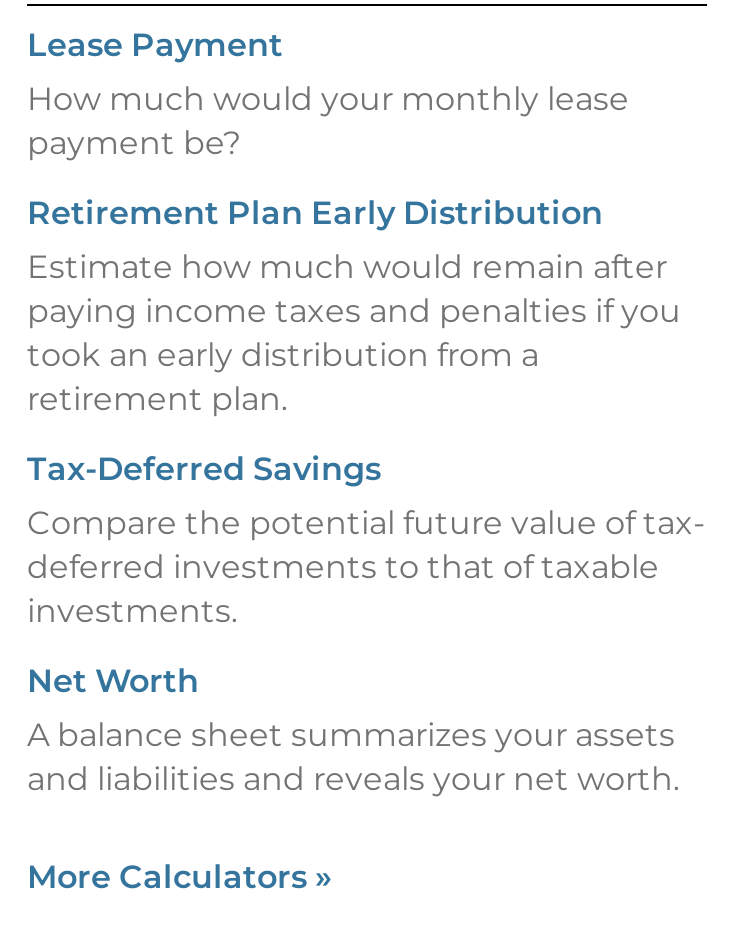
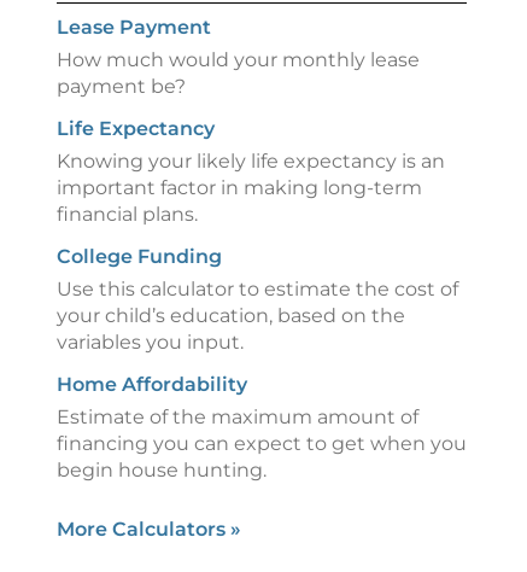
- Retirement Plan Early Distribution
- Estimate how much would remain after
- paying income taxes and penalties if you
- took an early distribution from a
- retirement plan.
+ Life Expectancy
+ Knowing your likely life expectancy is an
+ important factor in making long-term
+ financial plans.

- Tax-Deferred Savings
- Compare the potential future value of tax-
- deferred investments to that of taxable
- investments.
+ College Funding
+ Use this calculator to estimate the cost of
+ your child’s education, based on the
+ variables you input.

- Net Worth
- A balance sheet summarizes your assets
- and liabilities and reveals your net worth.
+ Home Affordability
+ Estimate of the maximum amount of
+ financing you can expect to get when you
+ begin house hunting.
